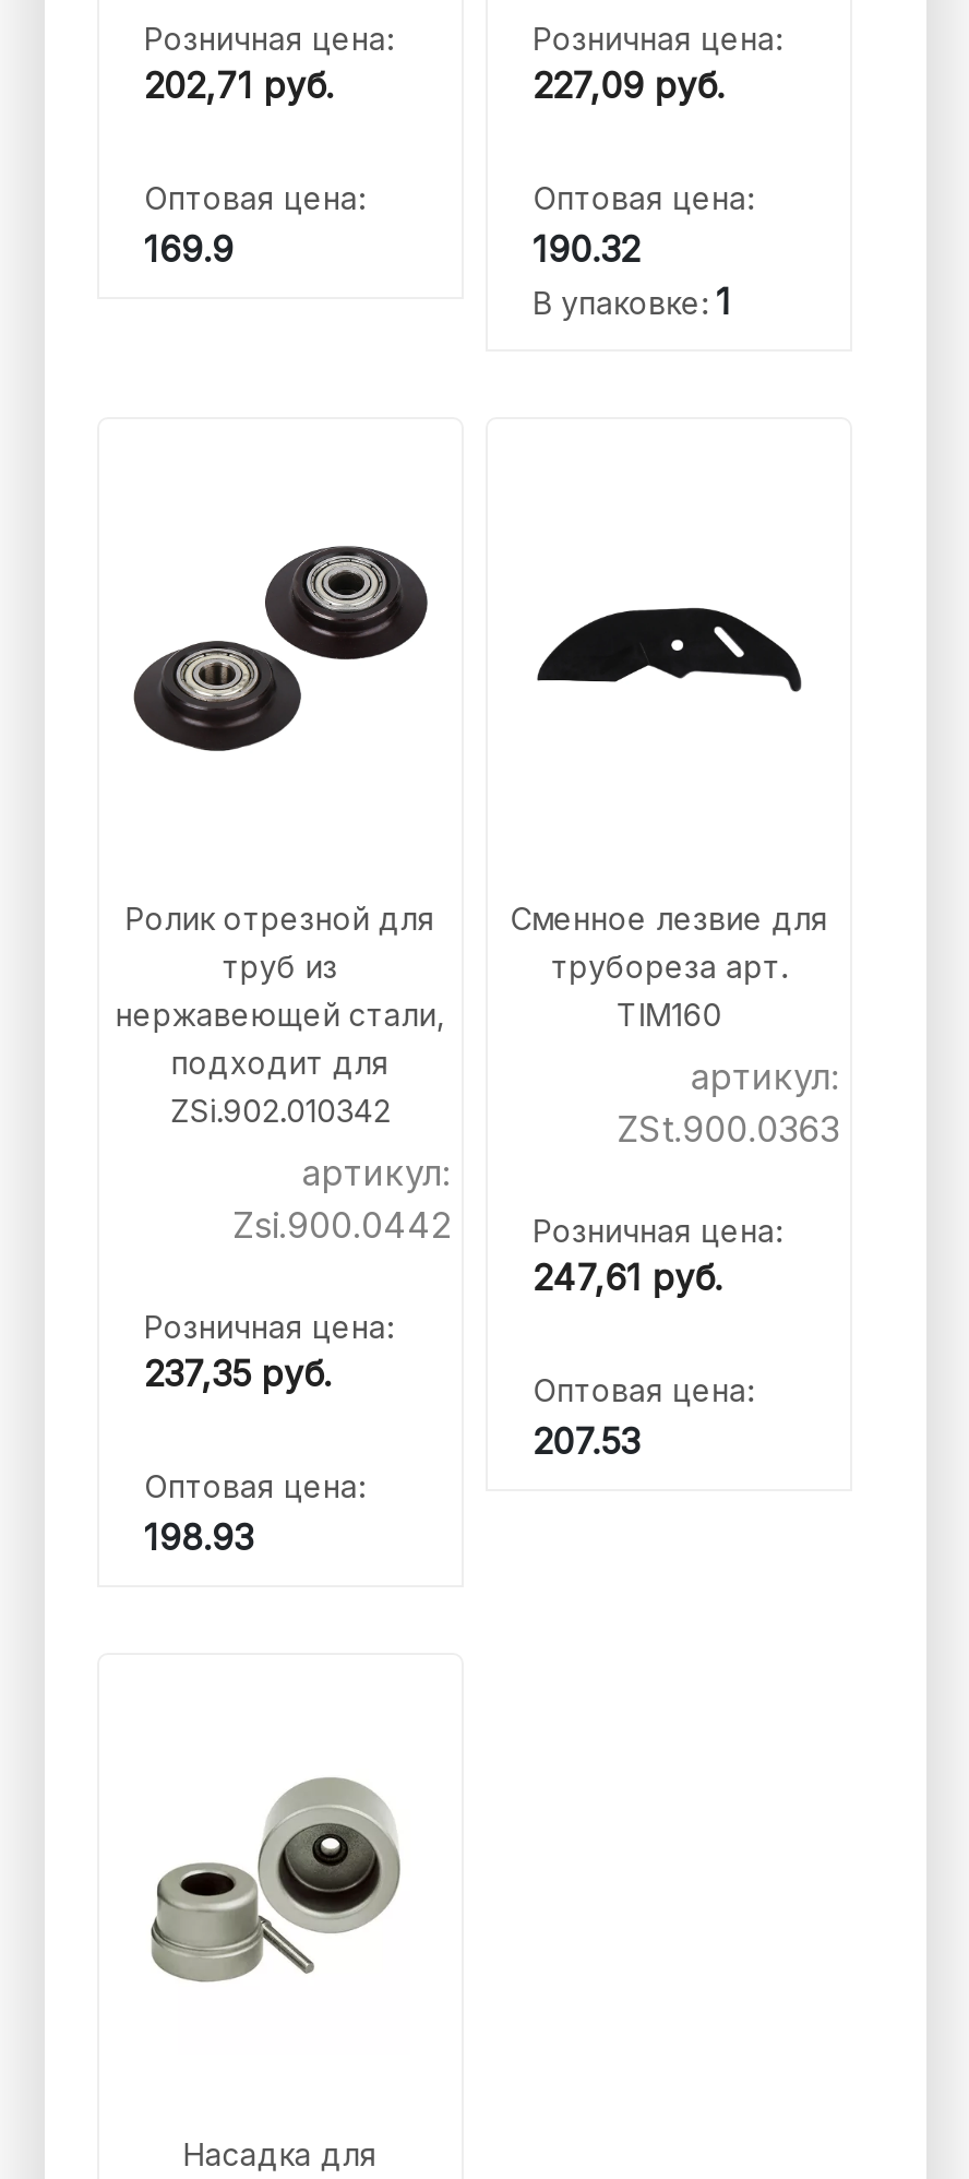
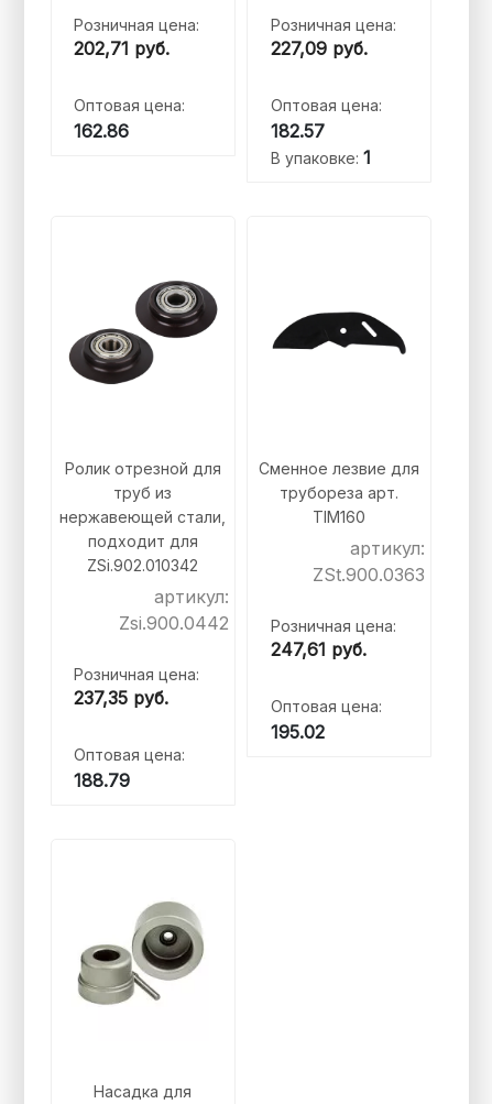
- 169.9
+ 162.86

- 190.32
+ 182.57

- 207.53
+ 195.02

- 198.93
+ 188.79
